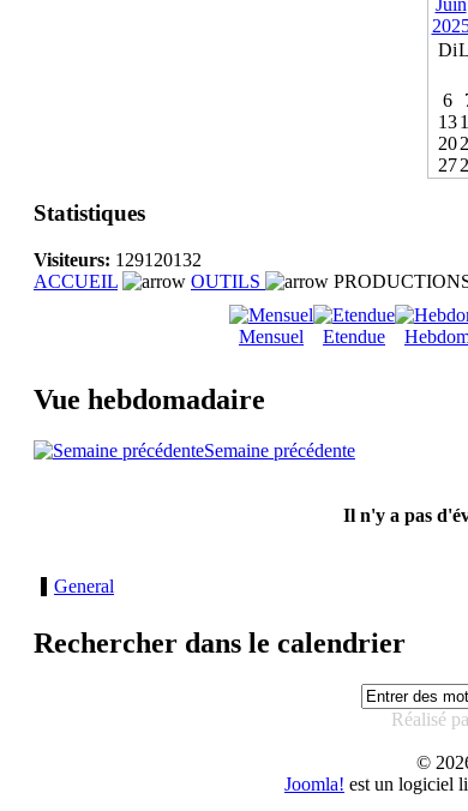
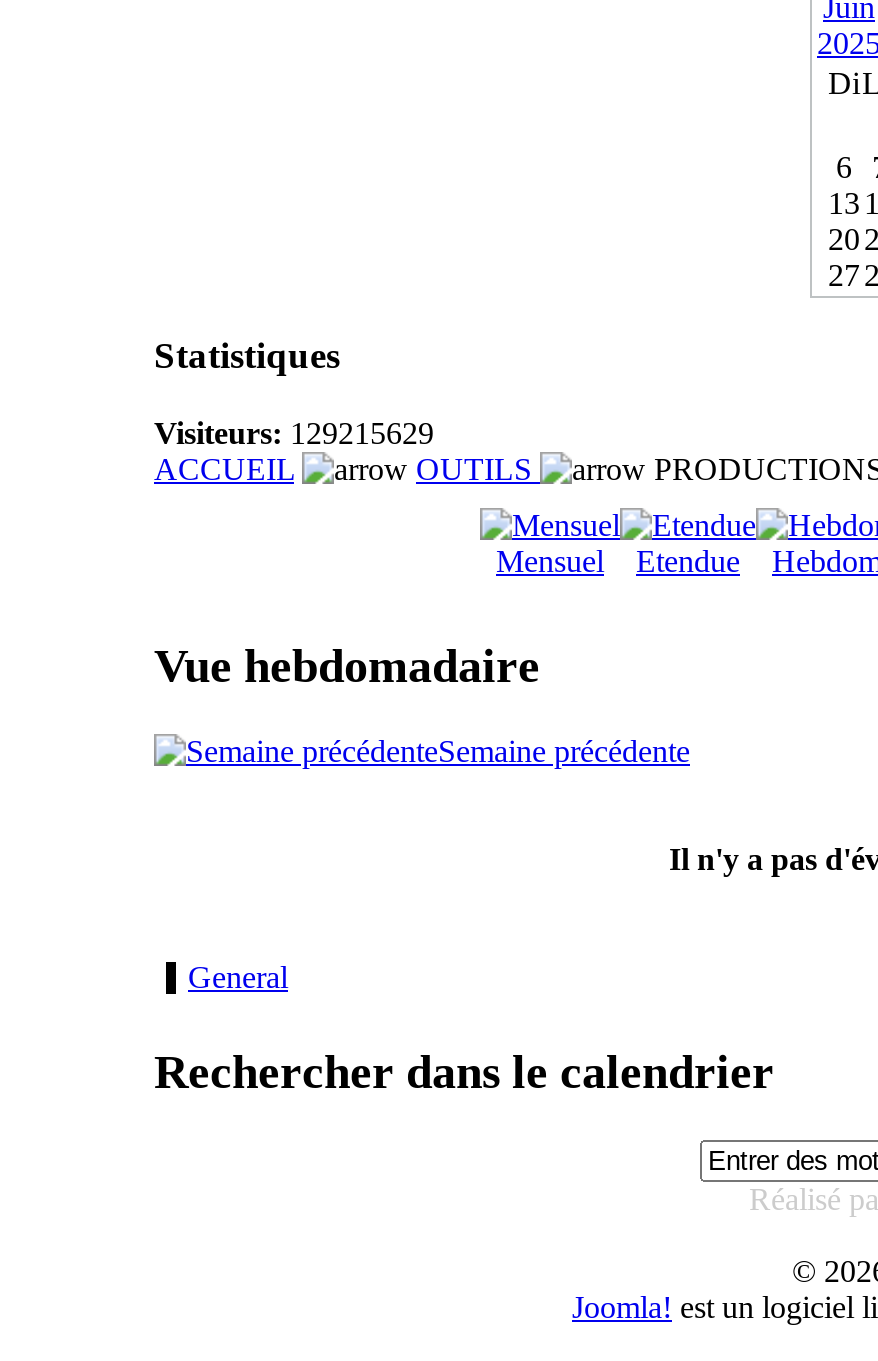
- Visiteurs: 129120132
+ Visiteurs: 129215629
